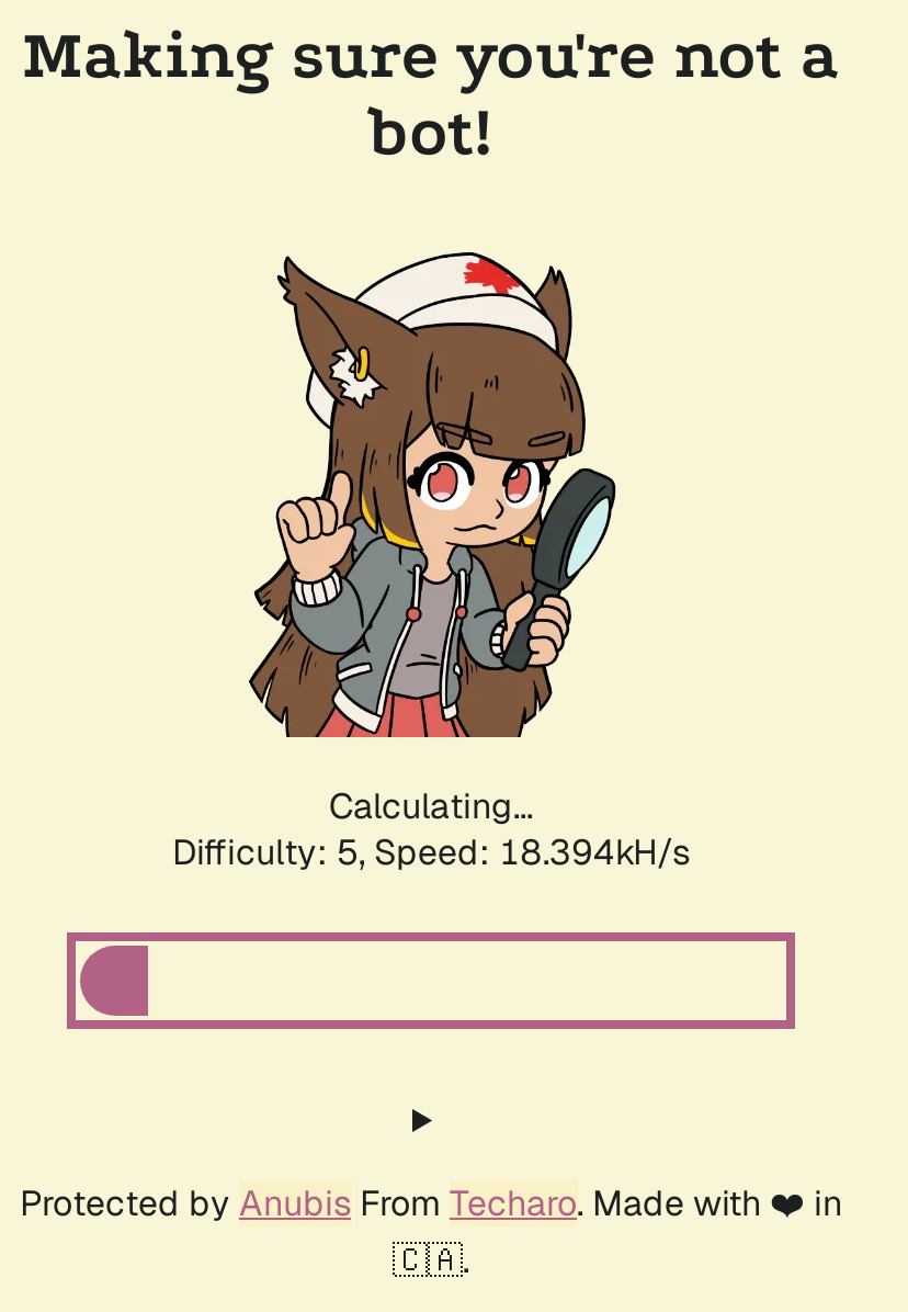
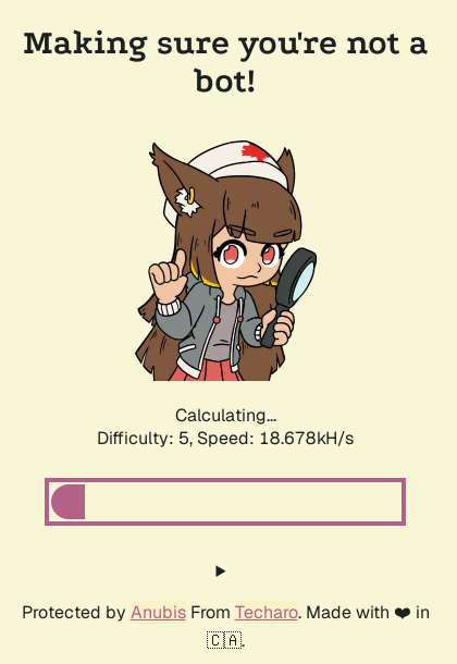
- Difficulty: 5, Speed: 18.394kH/s
+ Difficulty: 5, Speed: 18.678kH/s
